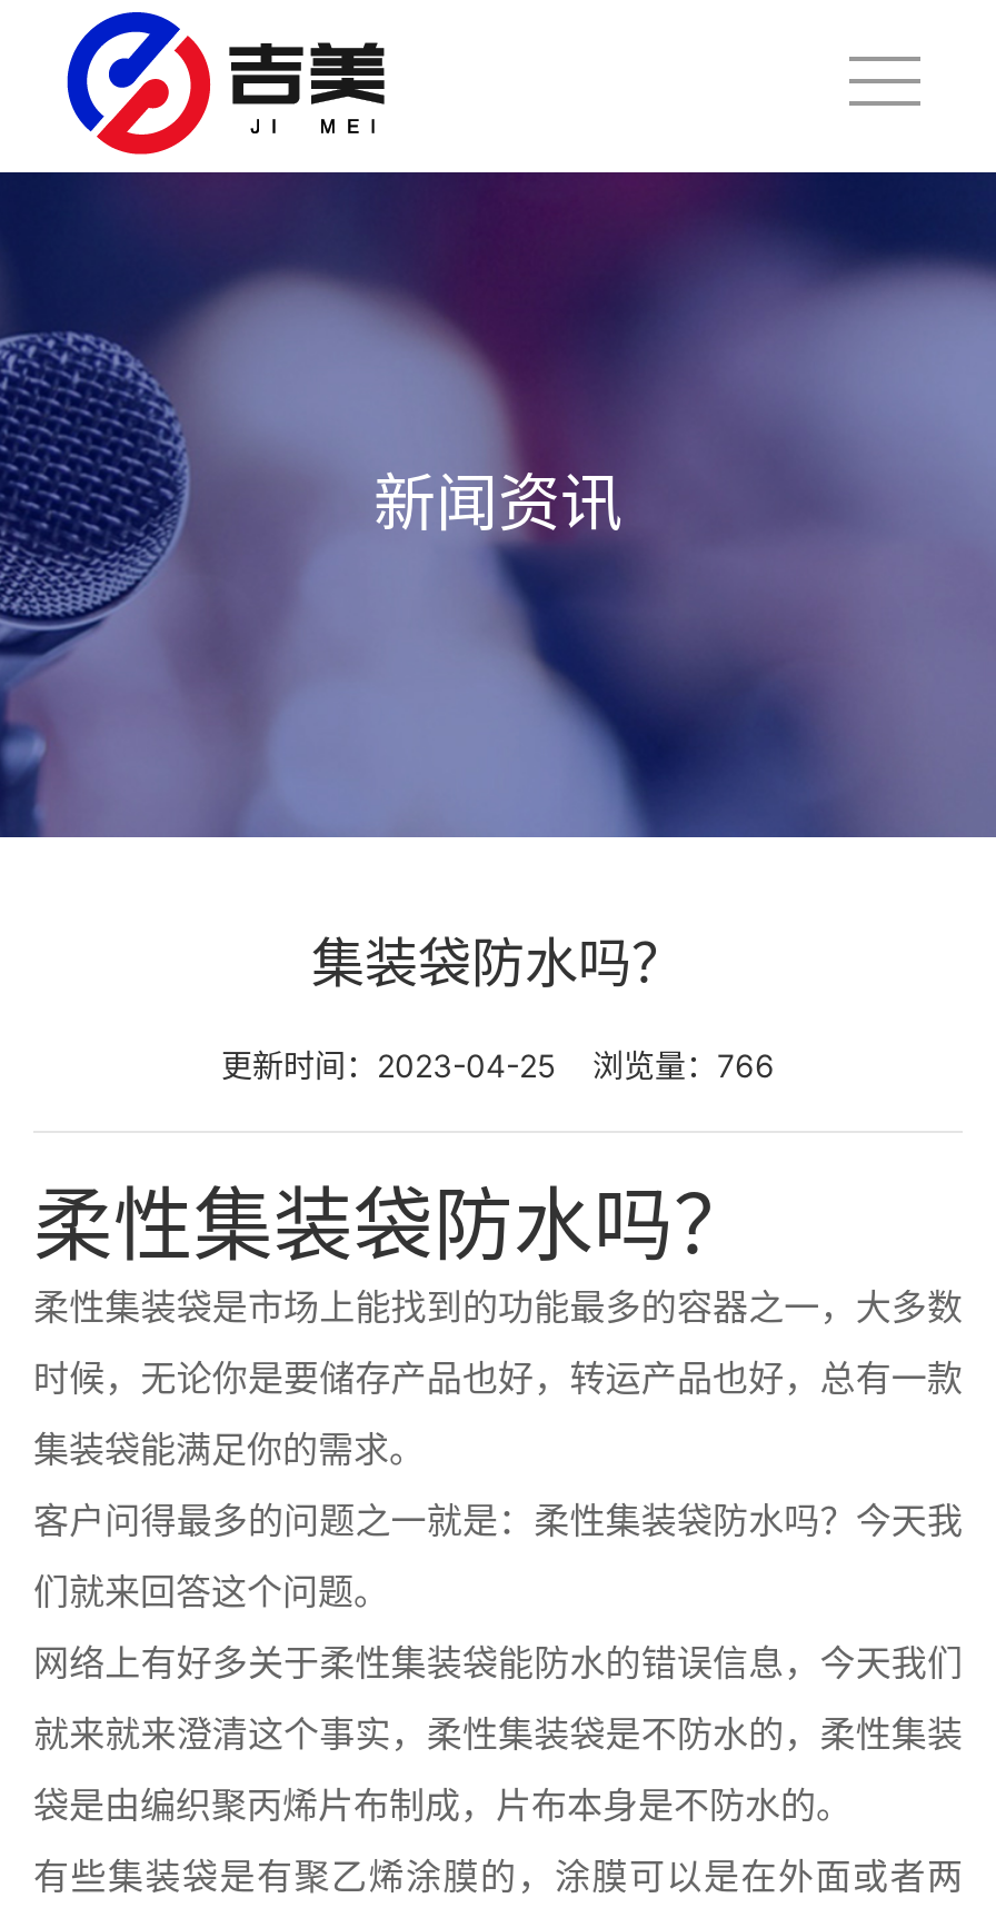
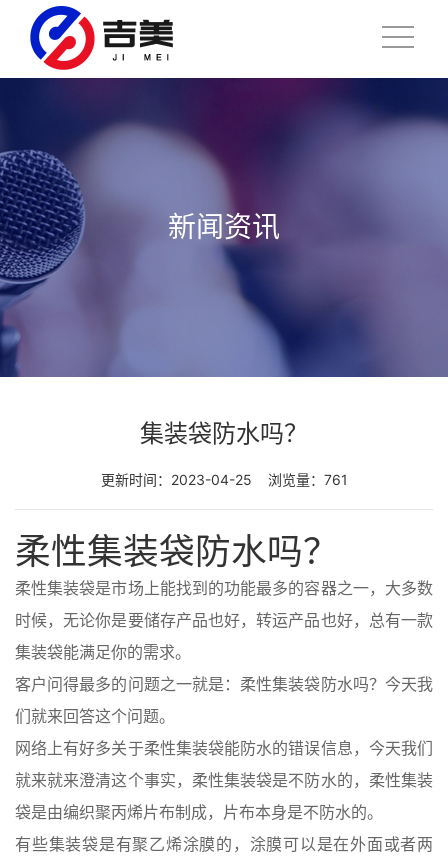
- 更新时间：2023-04-25 浏览量：766
+ 更新时间：2023-04-25 浏览量：761
